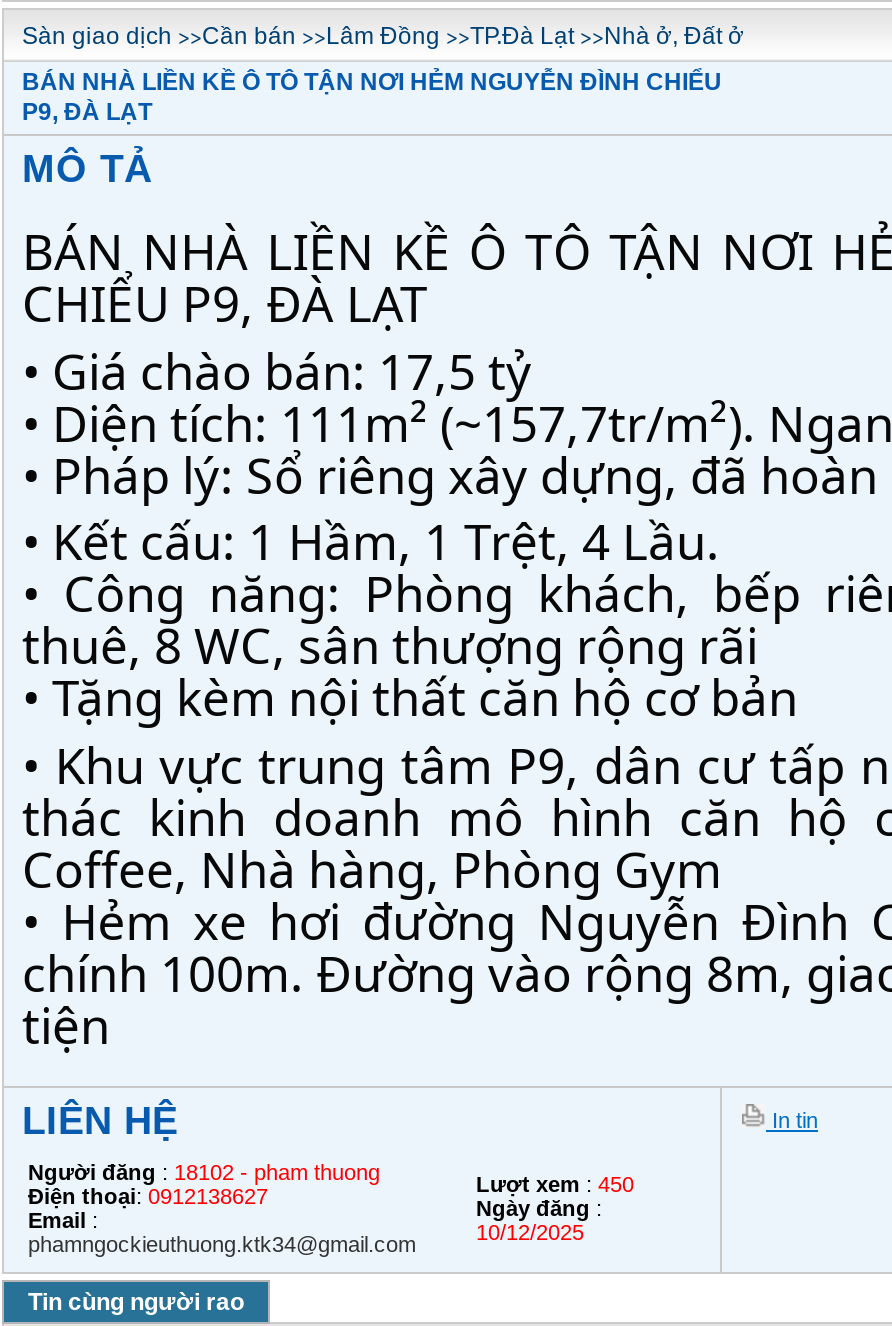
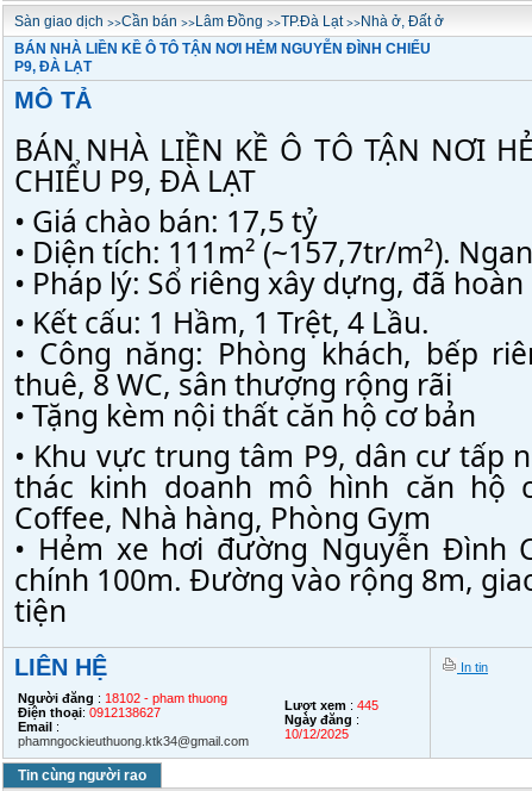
- Lượt xem: 450
+ Lượt xem: 445
